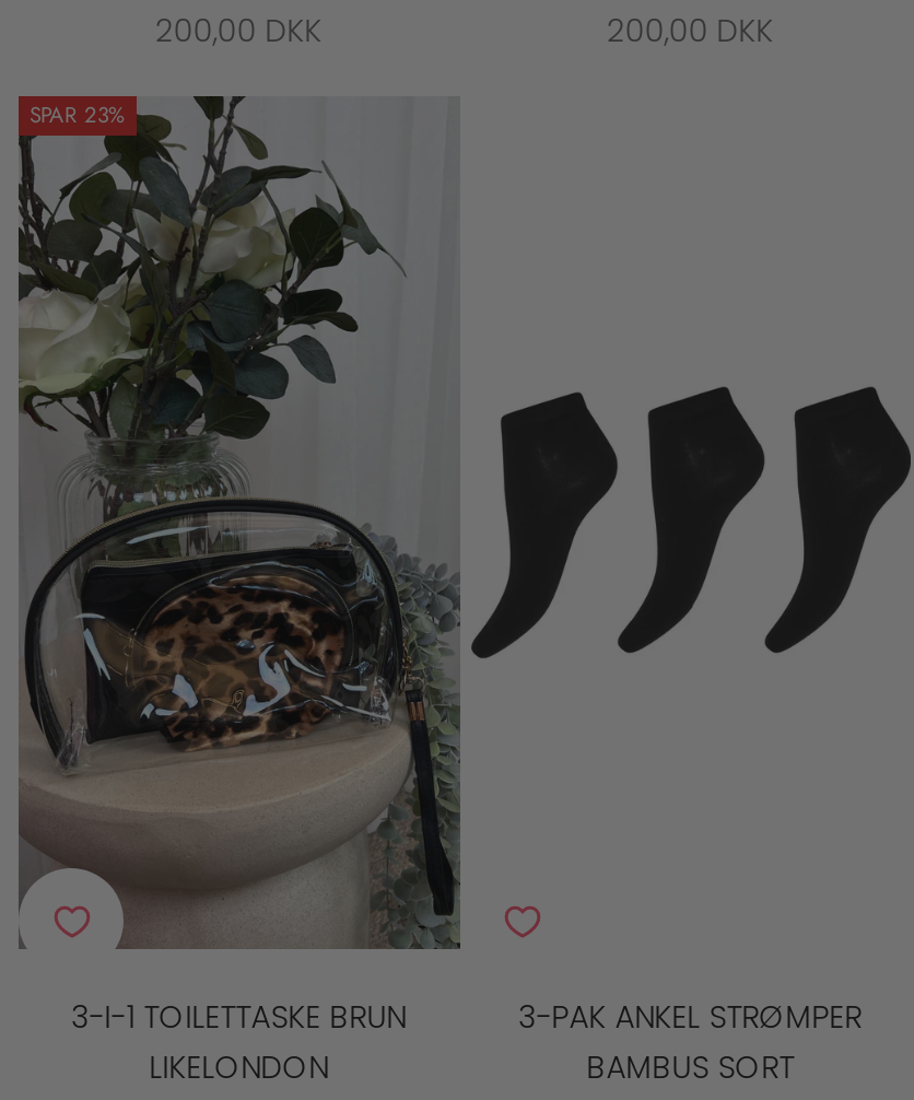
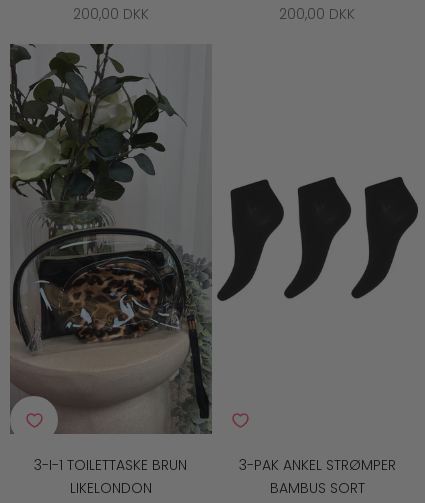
- SPAR 23%
